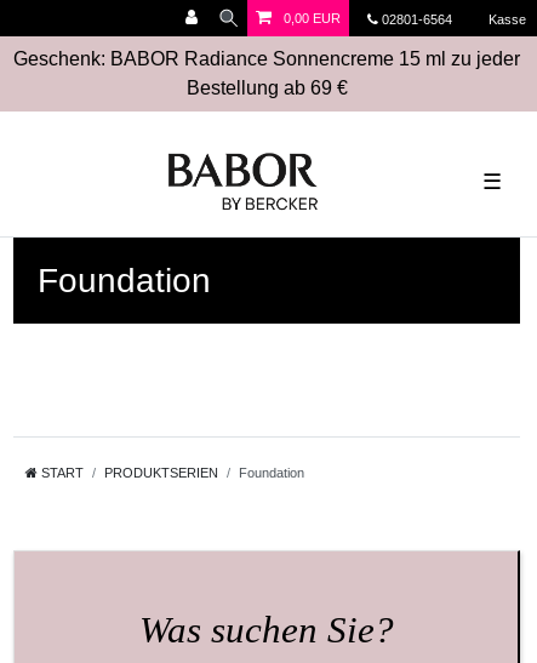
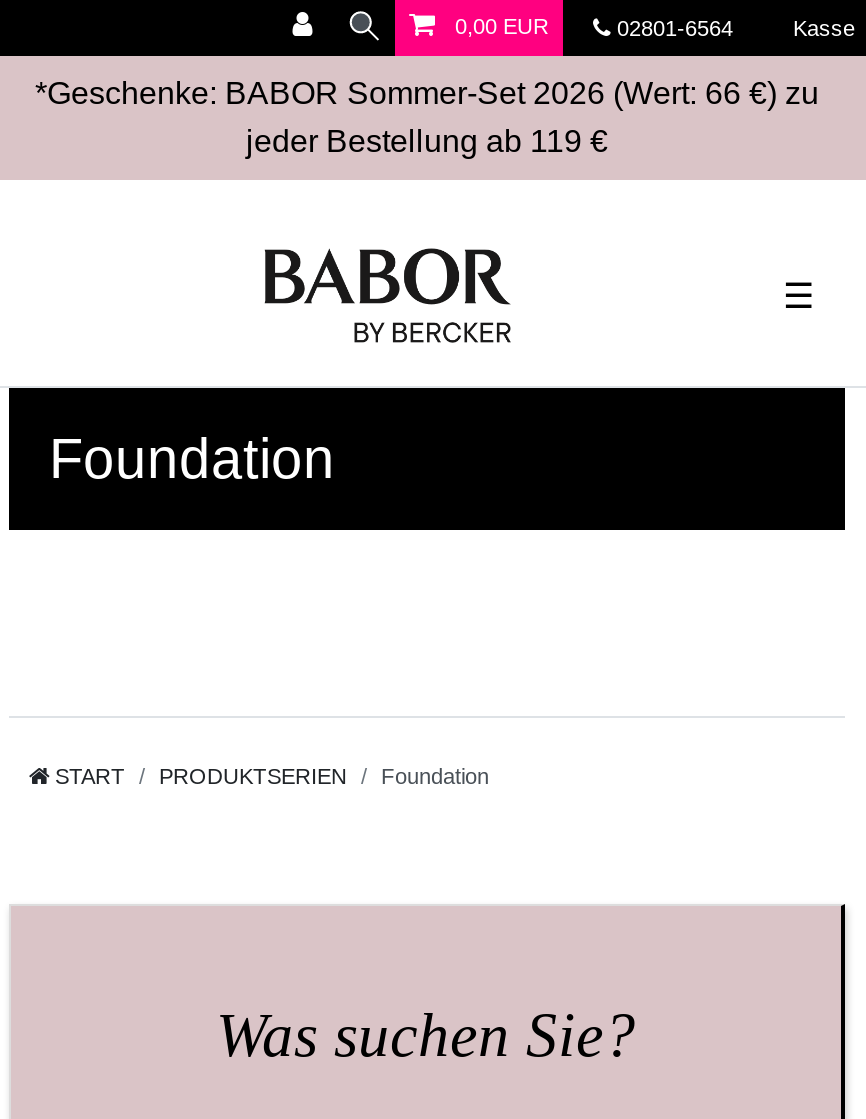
- Geschenk: BABOR Radiance Sonnencreme 15 ml zu jeder
- Bestellung ab 69 €
+ *Geschenke: BABOR Sommer-Set 2026 (Wert: 66 €) zu
+ jeder Bestellung ab 119 €
